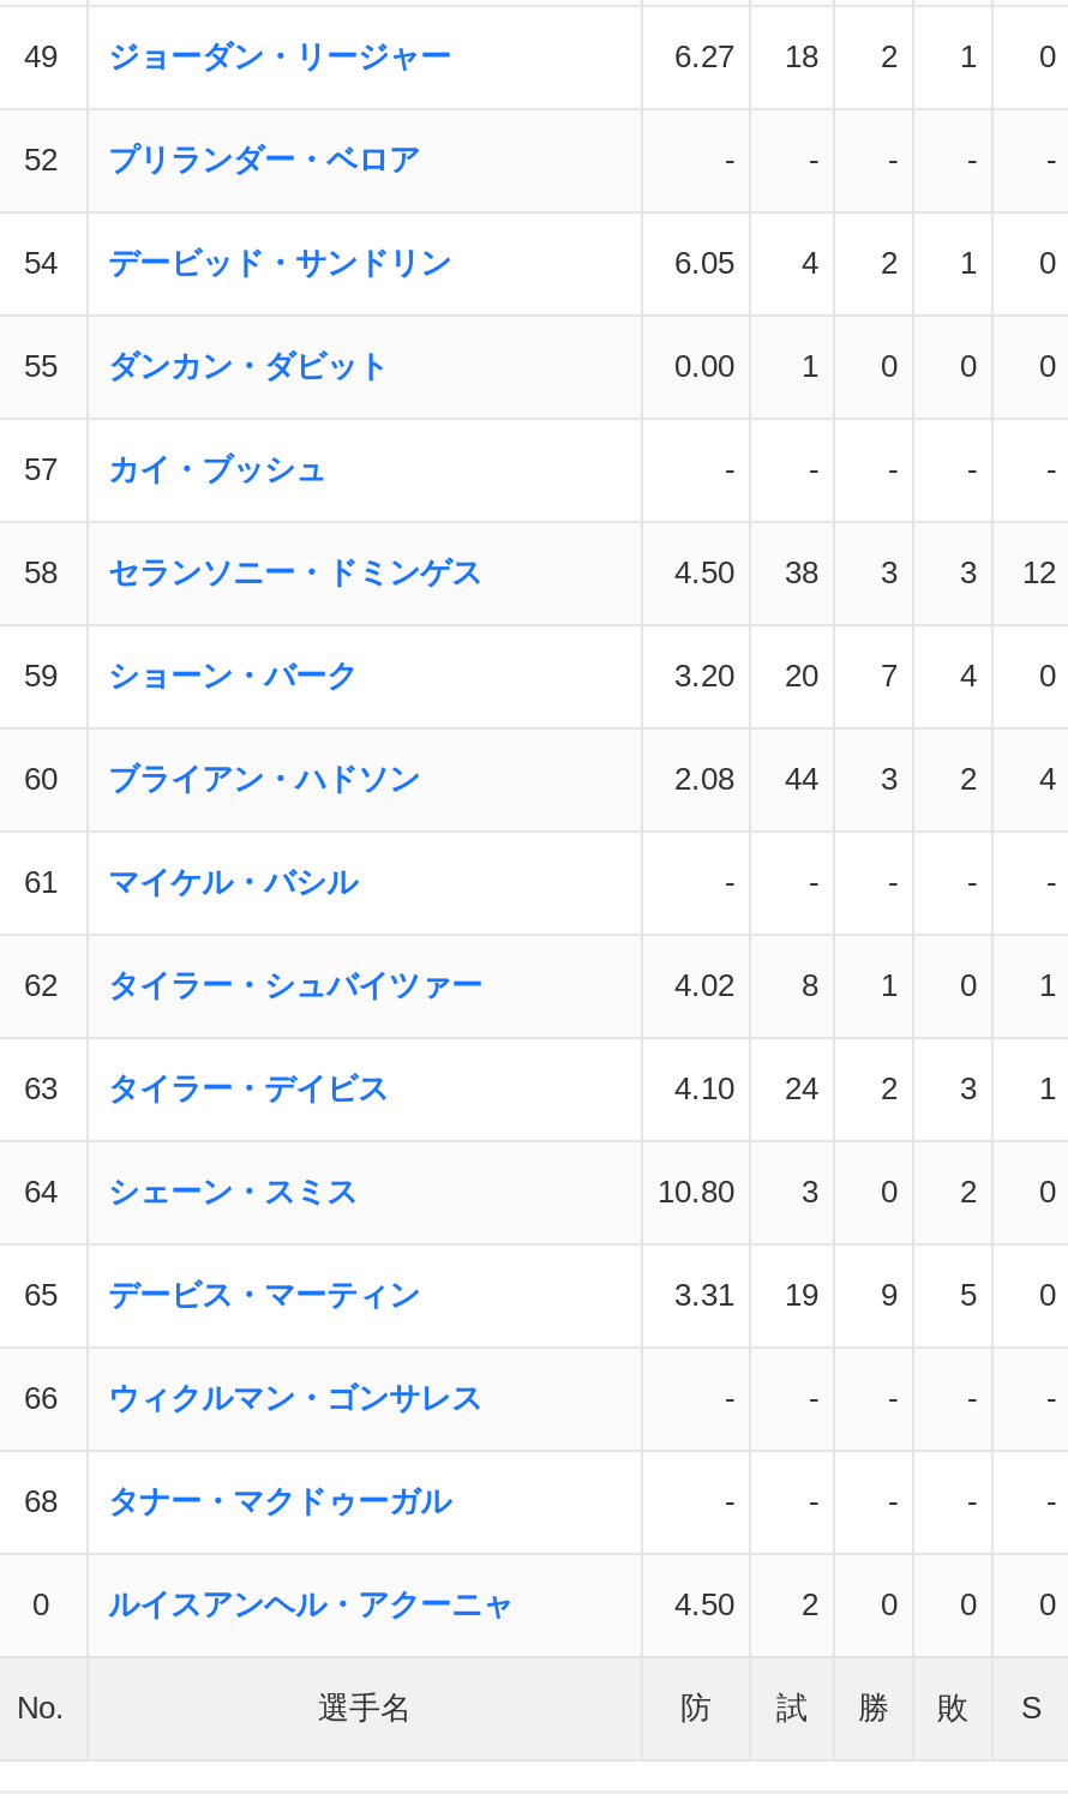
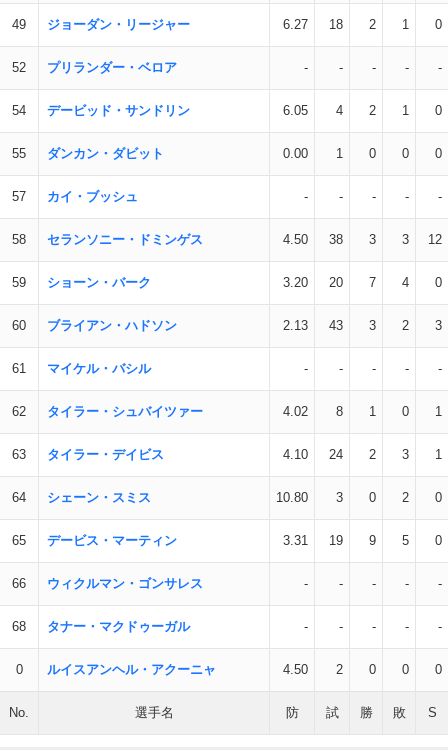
- 2.08
+ 2.13

- 44
+ 43

- 4
+ 3
